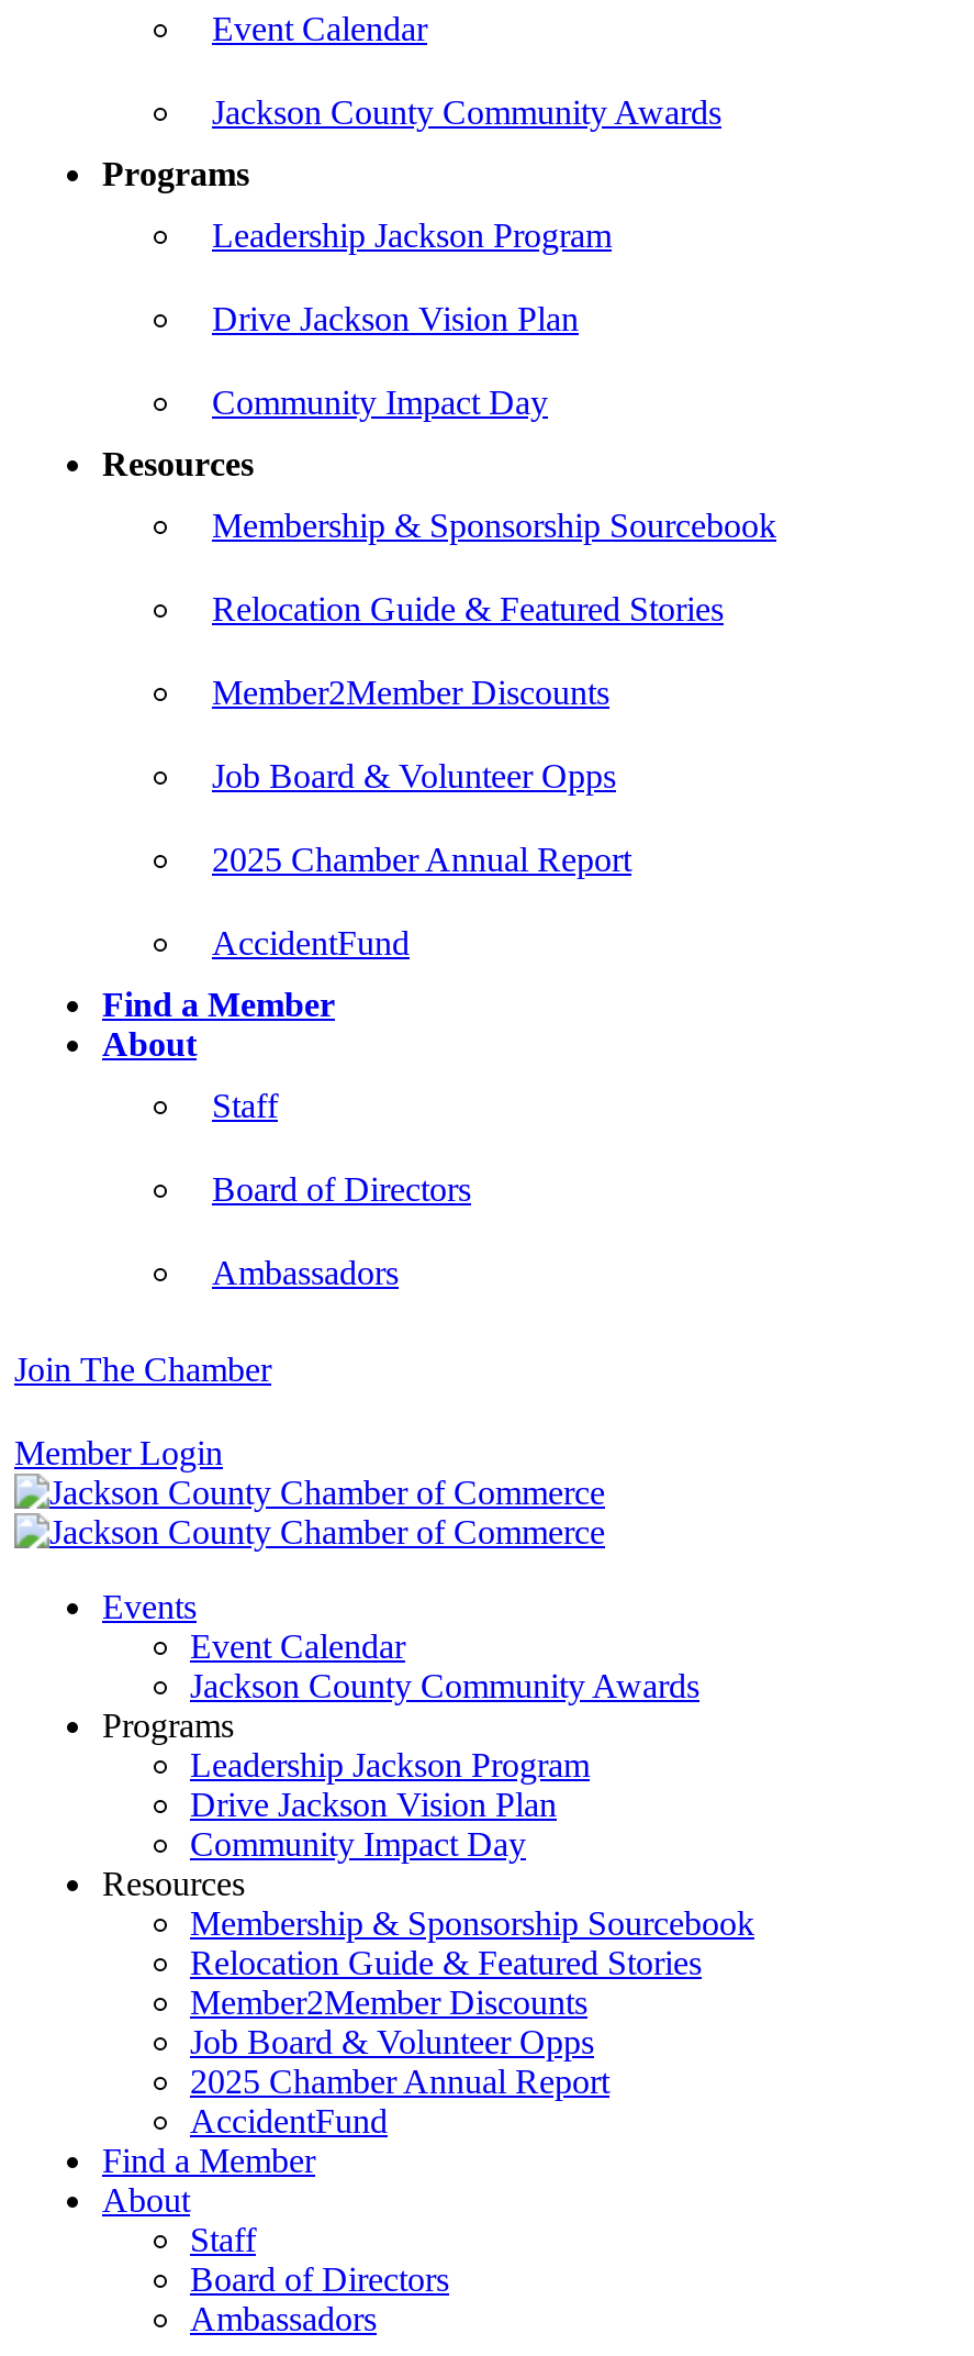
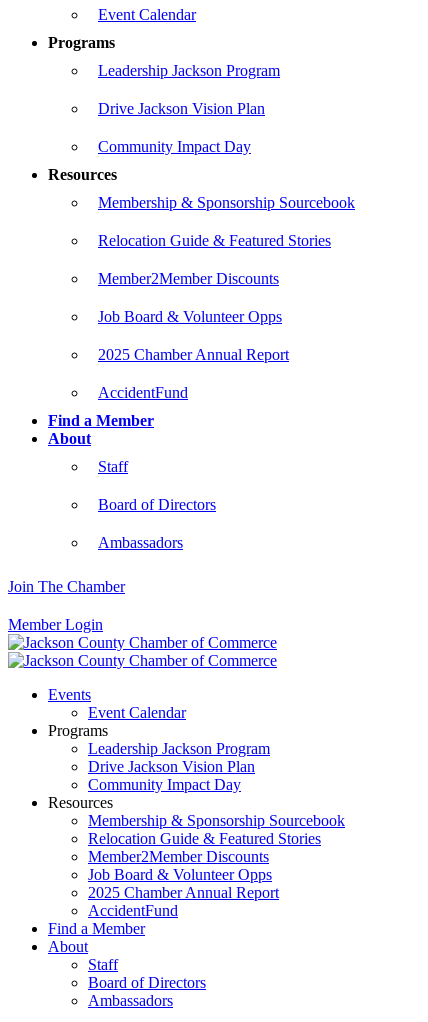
- Jackson County Community Awards

- Jackson County Community Awards
